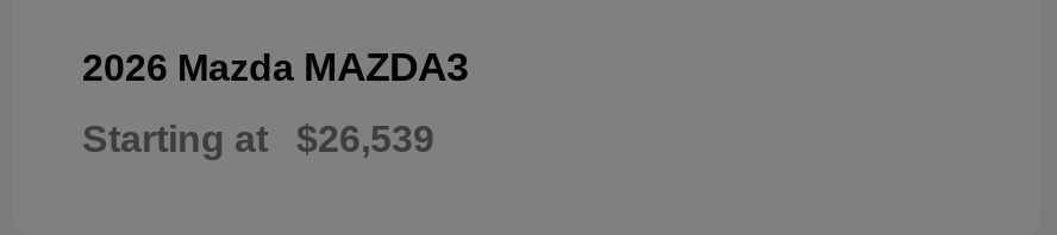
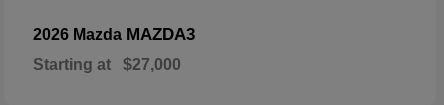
- Starting at $26,539
+ Starting at $27,000
